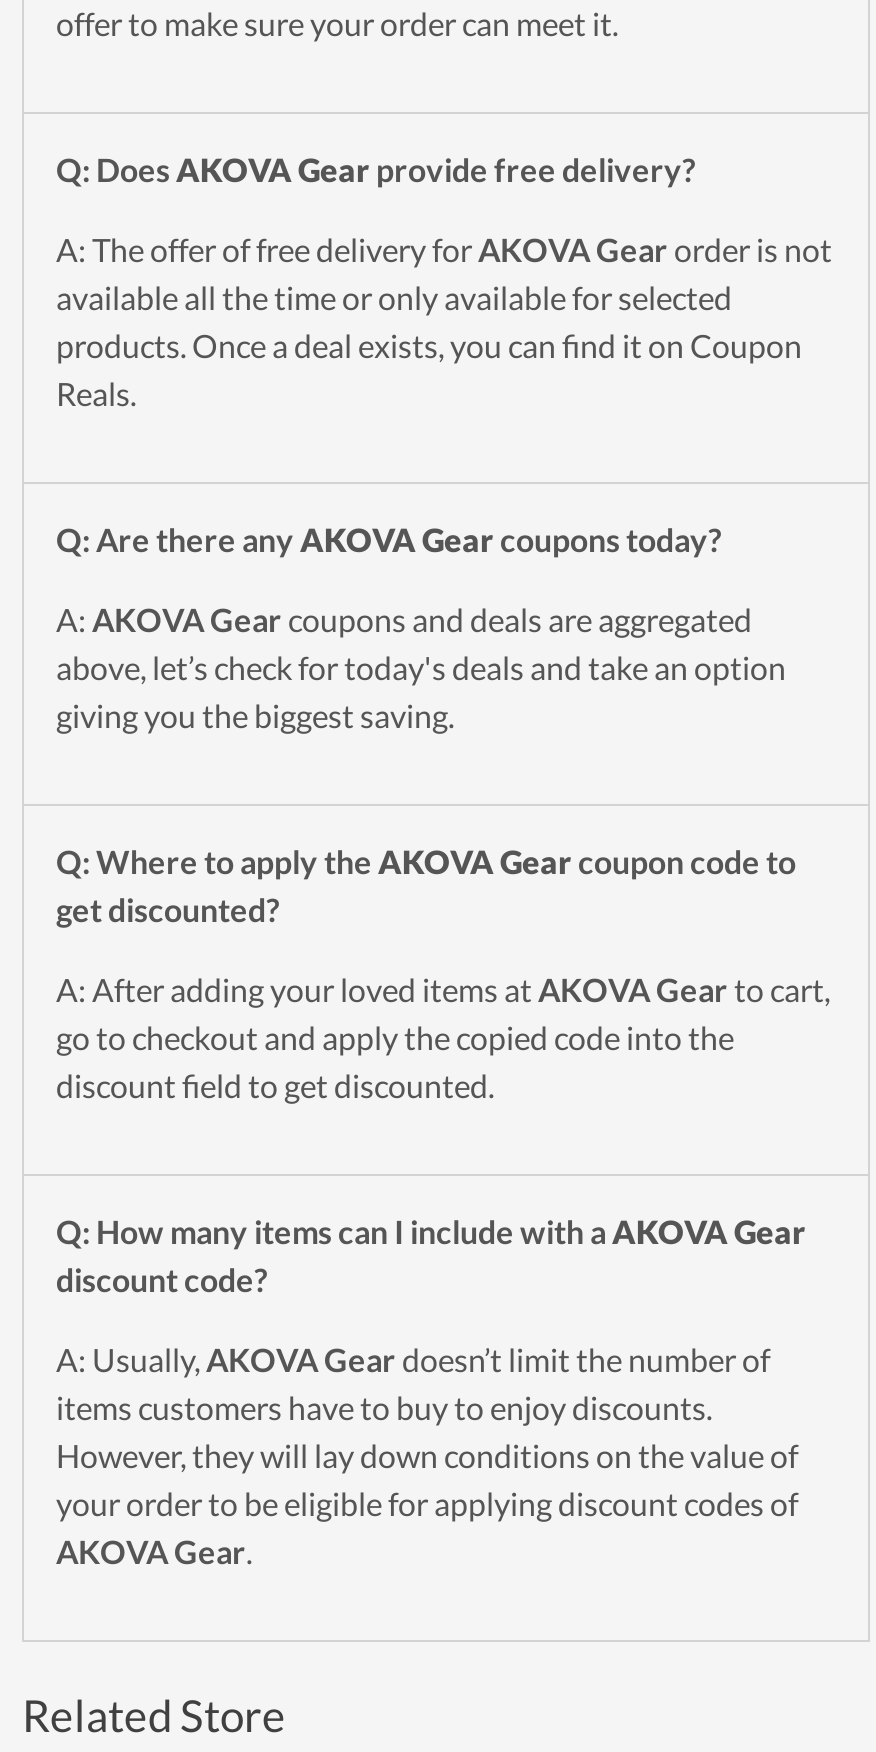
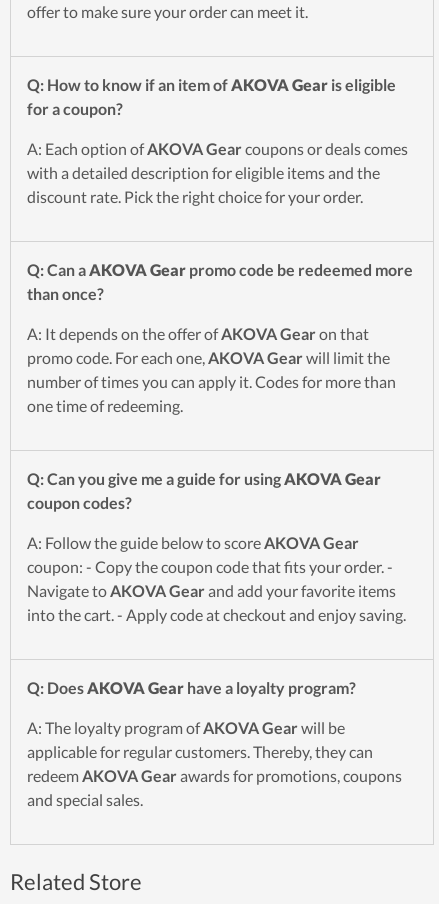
- Q: Does AKOVA Gear provide free delivery?
+ Q: How to know if an item ofAKOVA Gear is eligible
+ for a coupon?

- A: The offer of free delivery for AKOVA Gear order is not
- available all the time or only available for selected
- products. Once a deal exists, you can find it on Coupon
- Reals.
+ A: Each option ofAKOVA Gear coupons or deals comes
+ with a detailed description for eligible items and the
+ discount rate. Pick the right choice for your order.

- Q: Are there any AKOVA Gear coupons today?
+ Q: Can aAKOVA Gear promo code be redeemed more
+ than once?

- A: AKOVA Gear coupons and deals are aggregated
- above, let’s check for today's deals and take an option
- giving you the biggest saving.
+ A: It depends on the offer ofAKOVA Gear on that
+ promo code. For each one,AKOVA Gear will limit the
+ number of times you can apply it. Codes for more than
+ one time of redeeming.

- Q: Where to apply the AKOVA Gear coupon code to
- get discounted?
+ Q: Can you give me a guide for usingAKOVA Gear
+ coupon codes?

- A: After adding your loved items at AKOVA Gear to cart,
- go to checkout and apply the copied code into the
- discount field to get discounted.
+ A: Follow the guide below to scoreAKOVA Gear
+ coupon: - Copy the coupon code that fits your order. -
+ Navigate to AKOVA Gear and add your favorite items
+ into the cart. - Apply code at checkout and enjoy saving.

- Q: How many items can I include with a AKOVA Gear
- discount code?
+ Q: DoesAKOVA Gear have a loyalty program?

- A: Usually, AKOVA Gear doesn’t limit the number of
- items customers have to buy to enjoy discounts.
- However, they will lay down conditions on the value of
- your order to be eligible for applying discount codes of
- AKOVA Gear.
+ A: The loyalty program ofAKOVA Gear will be
+ applicable for regular customers. Thereby, they can
+ redeem AKOVA Gear awards for promotions, coupons
+ and special sales.
